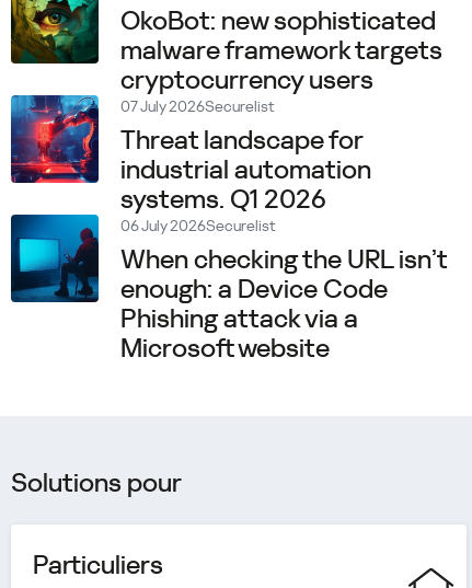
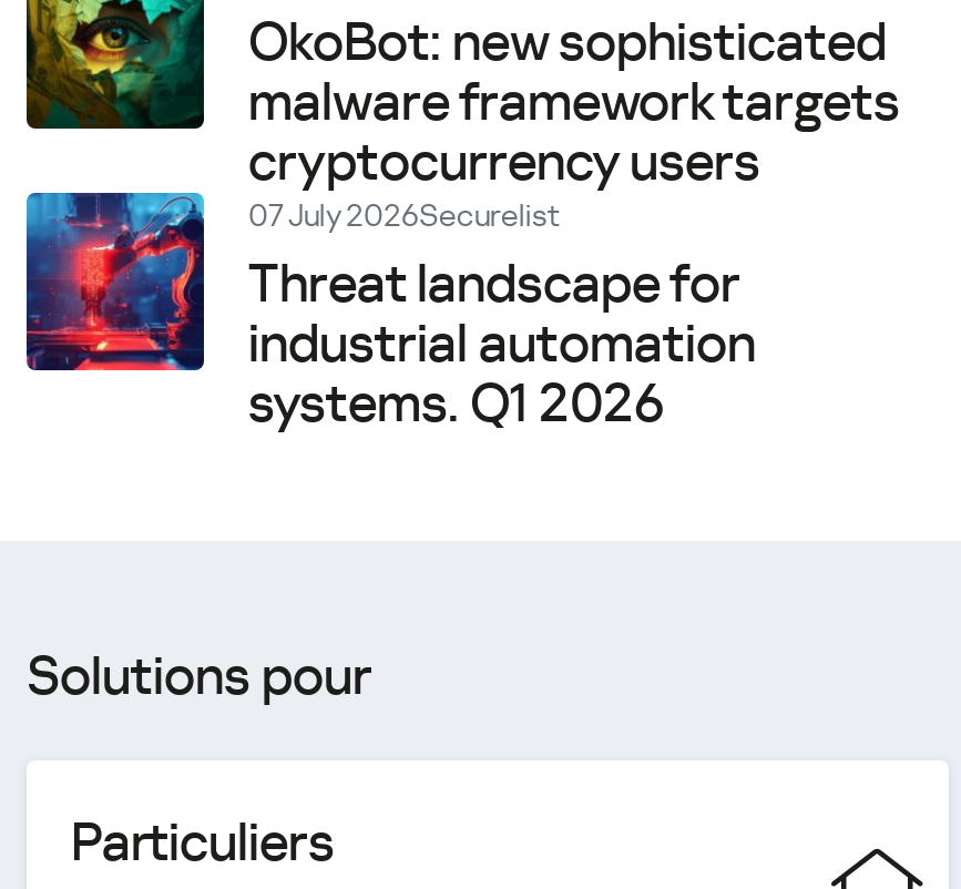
- [image]
- 06 July 2026Securelist
- When checking the URL isn’t
- enough: a Device Code
- Phishing attack via a
- Microsoft website
